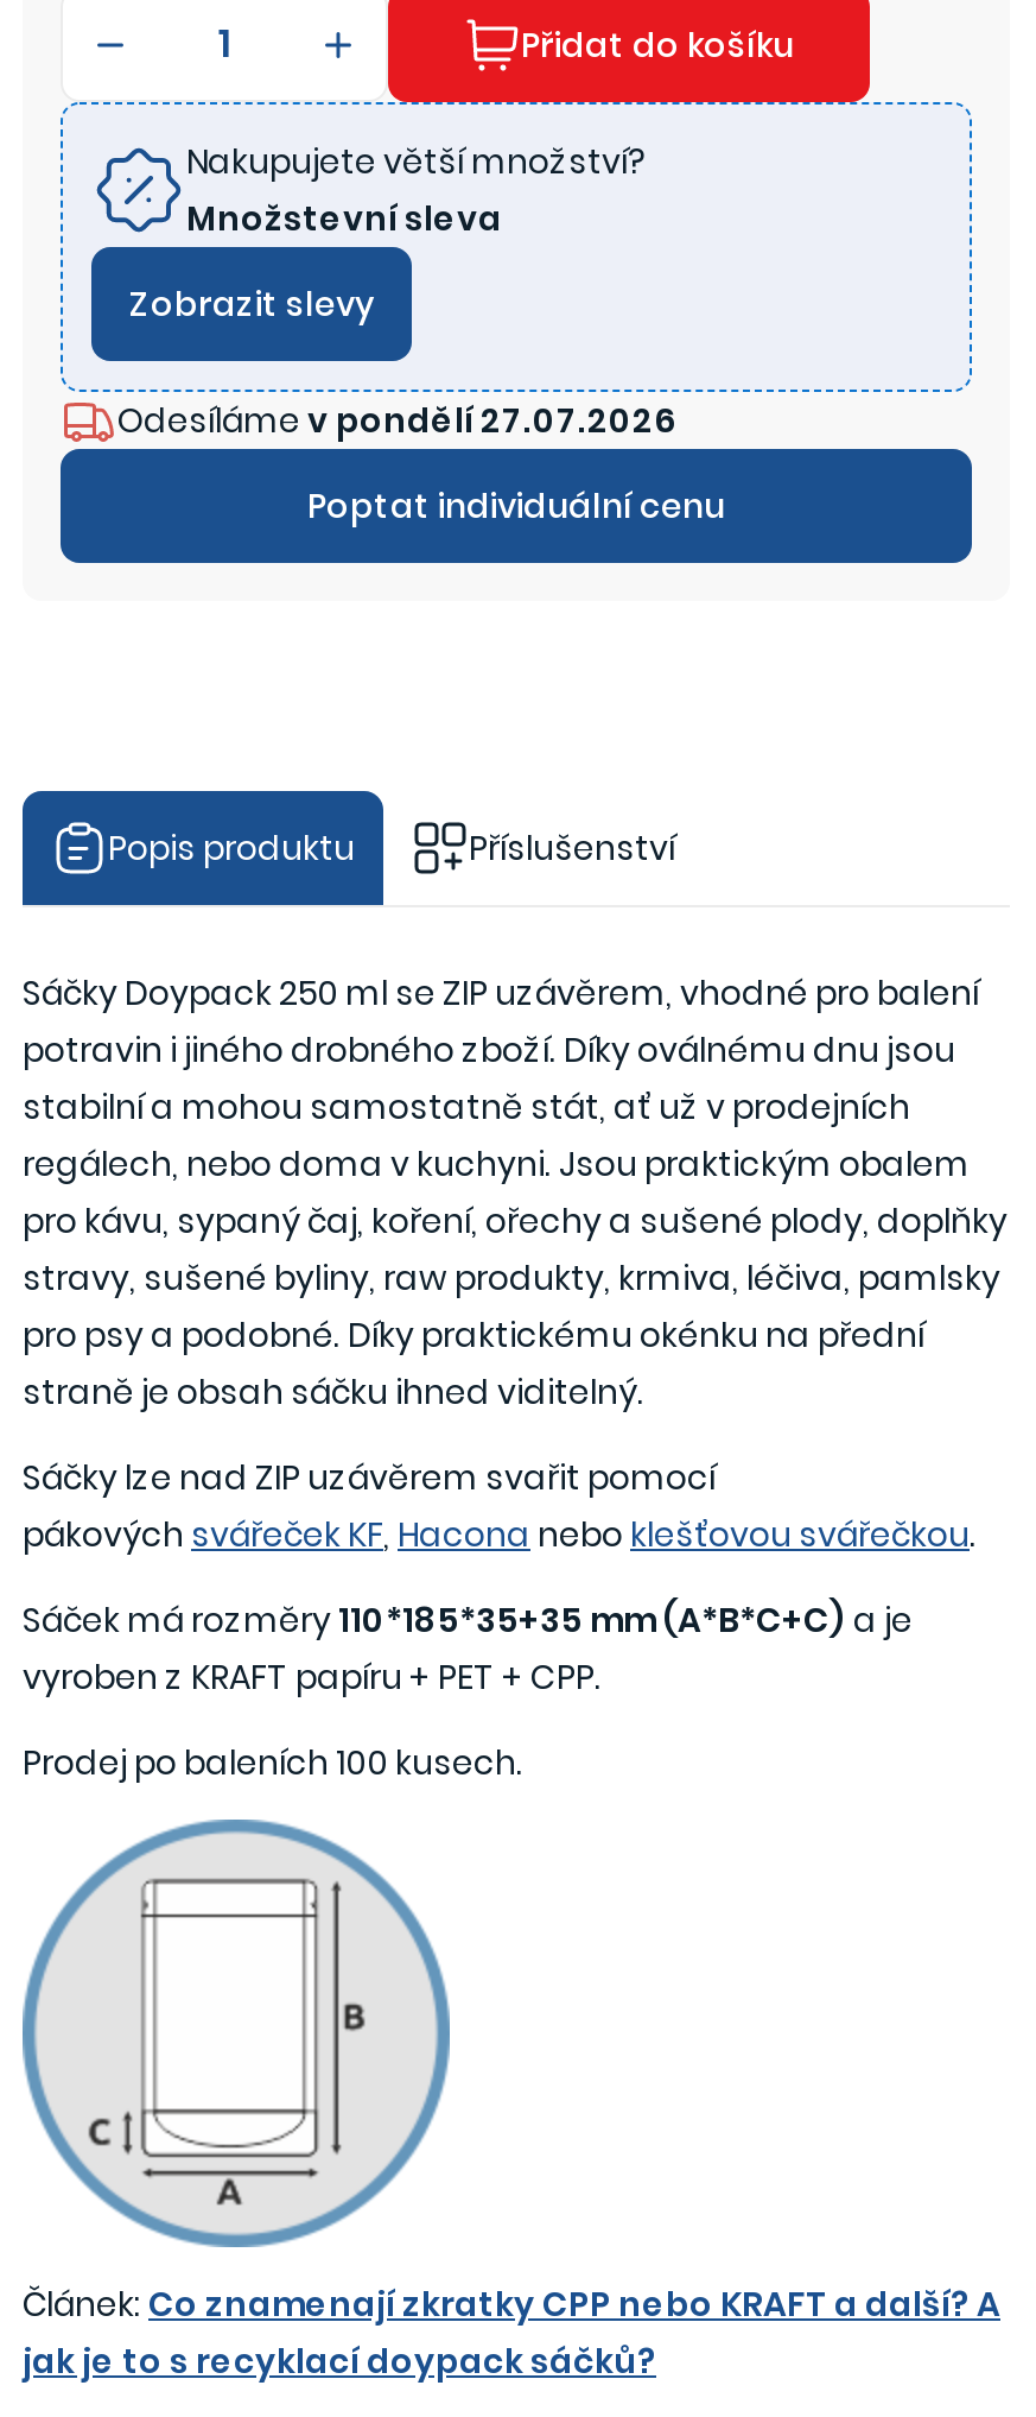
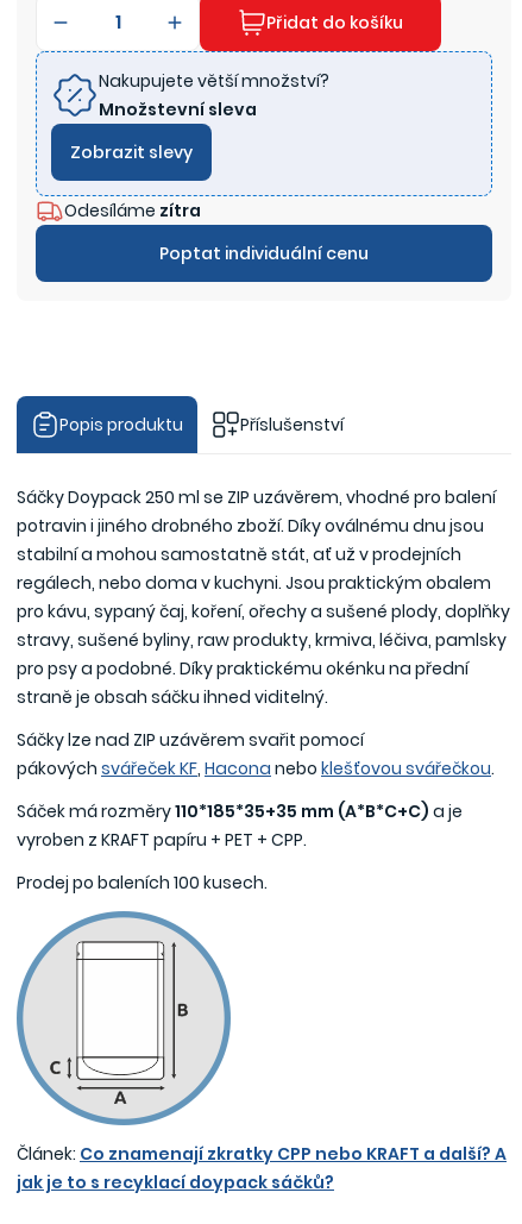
- Odesíláme v pondělí 27.07.2026
+ Odesíláme zítra
